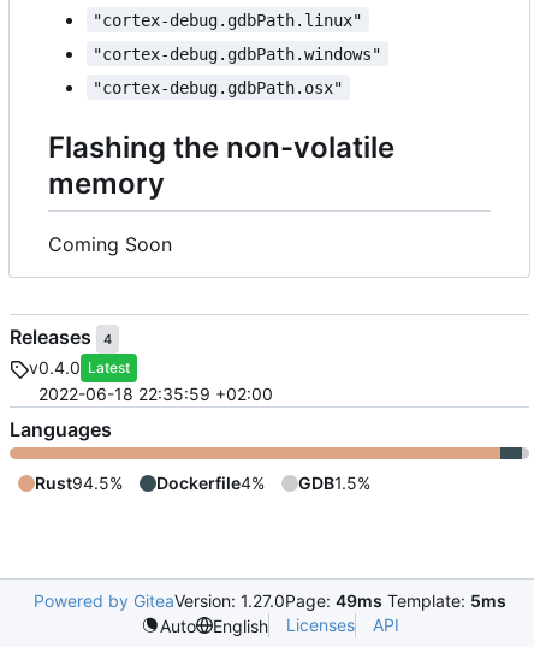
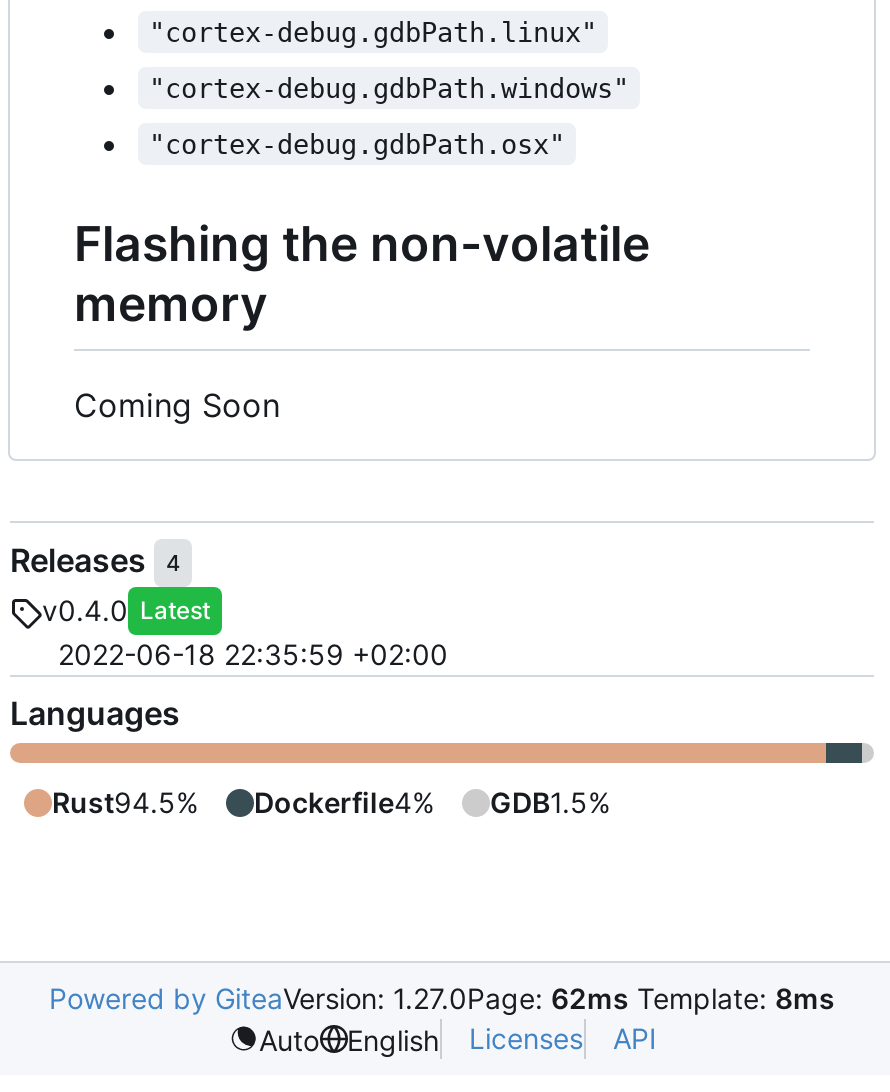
- Powered by GiteaVersion: 1.27.0Page: 49ms Template: 5ms
+ Powered by GiteaVersion: 1.27.0Page: 62ms Template: 8ms
